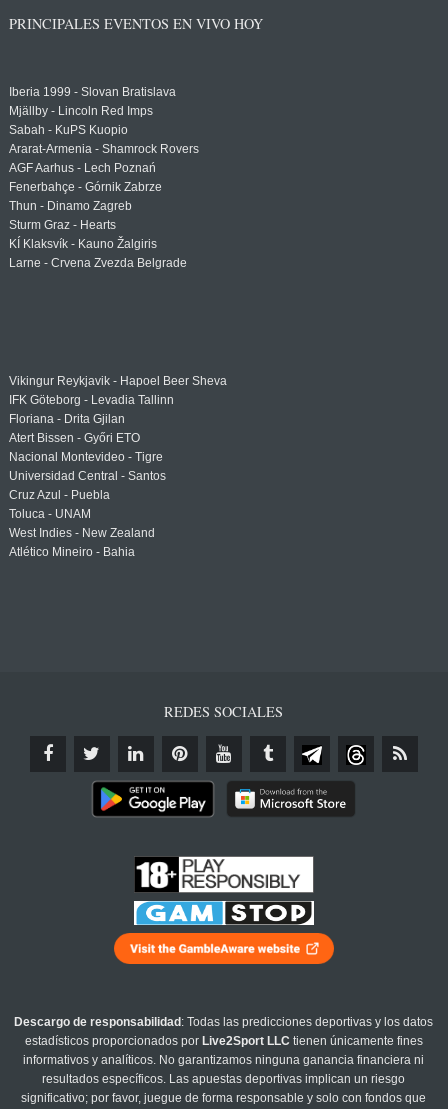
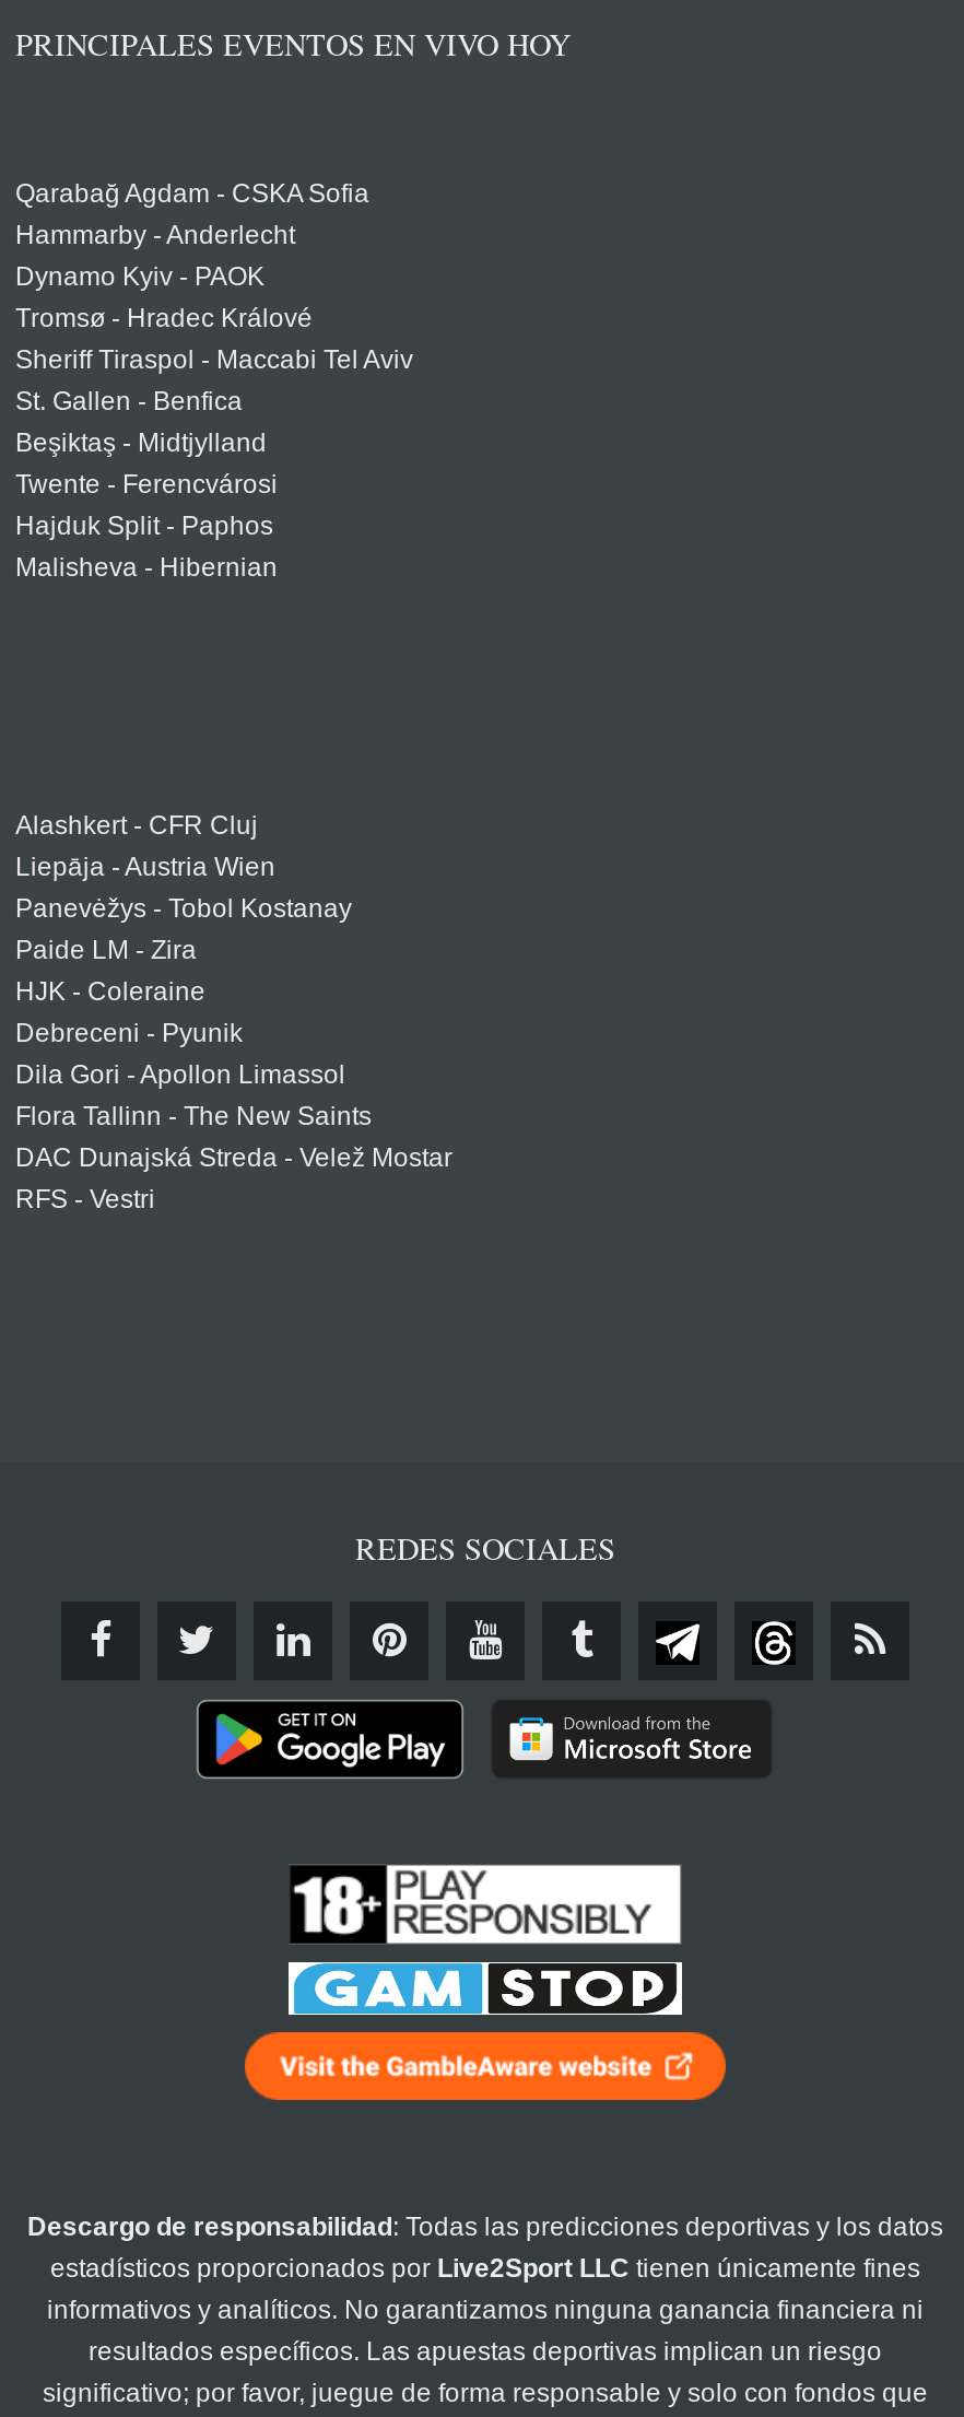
- Iberia 1999 - Slovan Bratislava
- Mjällby - Lincoln Red Imps
- Sabah - KuPS Kuopio
- Ararat-Armenia - Shamrock Rovers
- AGF Aarhus - Lech Poznań
- Fenerbahçe - Górnik Zabrze
- Thun - Dinamo Zagreb
- Sturm Graz - Hearts
- KÍ Klaksvík - Kauno Žalgiris
- Larne - Crvena Zvezda Belgrade
+ Qarabağ Agdam - CSKA Sofia
+ Hammarby - Anderlecht
+ Dynamo Kyiv - PAOK
+ Tromsø - Hradec Králové
+ Sheriff Tiraspol - Maccabi Tel Aviv
+ St. Gallen - Benfica
+ Beşiktaş - Midtjylland
+ Twente - Ferencvárosi
+ Hajduk Split - Paphos
+ Malisheva - Hibernian

- Vikingur Reykjavik - Hapoel Beer Sheva
- IFK Göteborg - Levadia Tallinn
- Floriana - Drita Gjilan
- Atert Bissen - Győri ETO
- Nacional Montevideo - Tigre
- Universidad Central - Santos
- Cruz Azul - Puebla
- Toluca - UNAM
- West Indies - New Zealand
- Atlético Mineiro - Bahia
+ Alashkert - CFR Cluj
+ Liepāja - Austria Wien
+ Panevėžys - Tobol Kostanay
+ Paide LM - Zira
+ HJK - Coleraine
+ Debreceni - Pyunik
+ Dila Gori - Apollon Limassol
+ Flora Tallinn - The New Saints
+ DAC Dunajská Streda - Velež Mostar
+ RFS - Vestri
